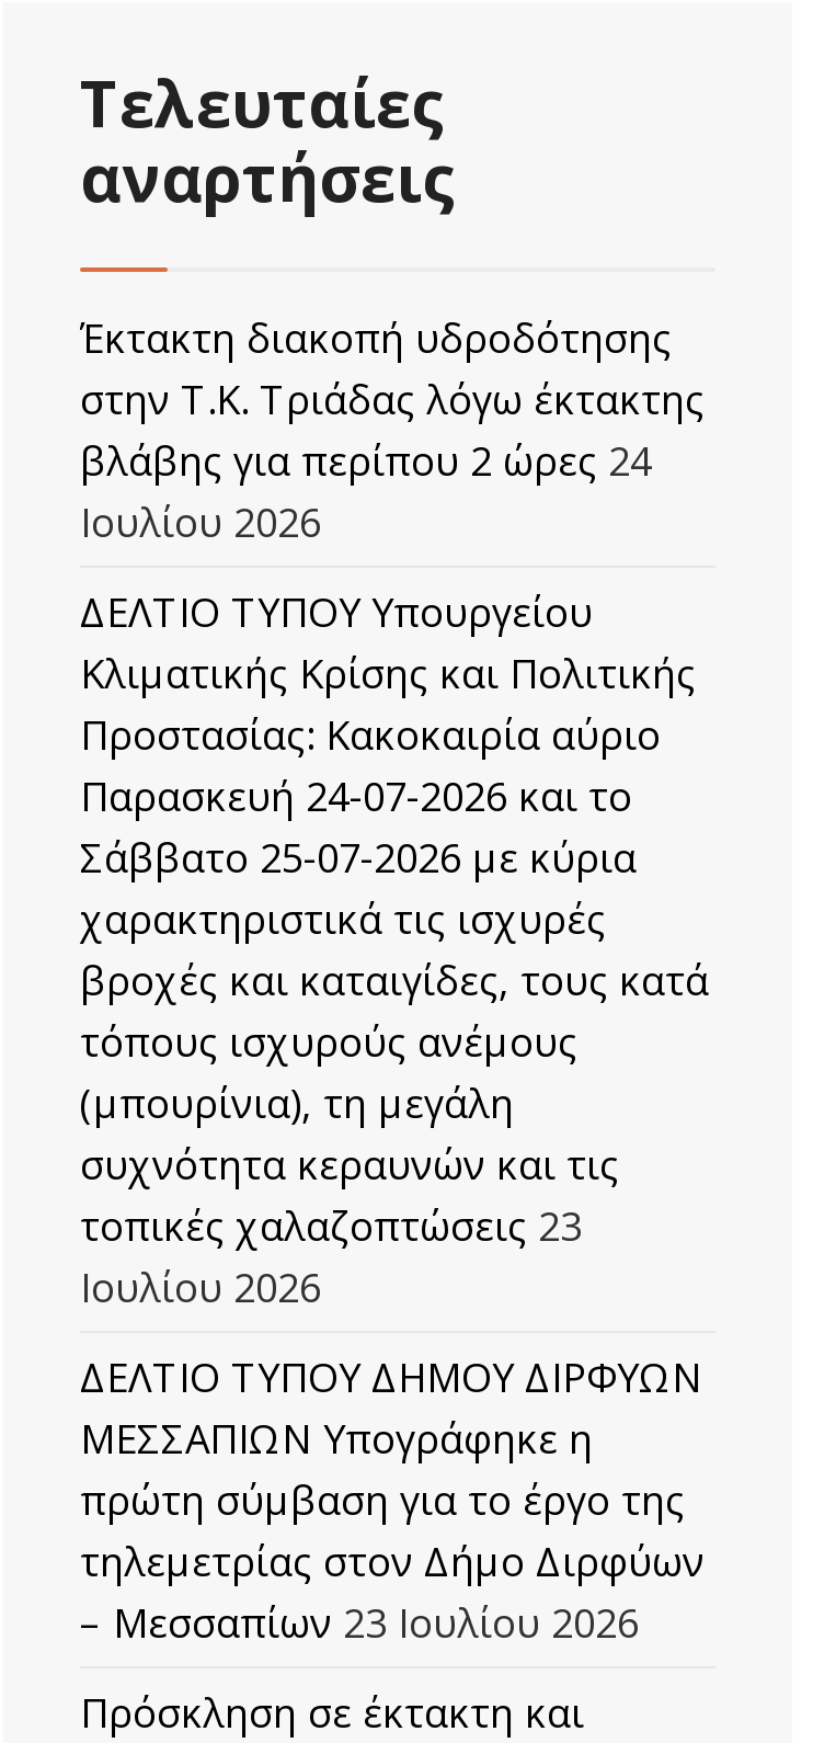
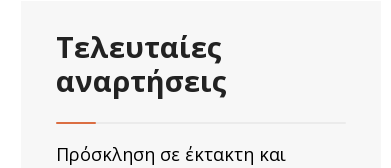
- Έκτακτη διακοπή υδροδότησης
- στην Τ.Κ. Τριάδας λόγω έκτακτης
- βλάβης για περίπου 2 ώρες 24
- Ιουλίου 2026
- ΔΕΛΤΙΟ ΤΥΠΟΥ Υπουργείου
- Κλιματικής Κρίσης και Πολιτικής
- Προστασίας: Κακοκαιρία αύριο
- Παρασκευή 24-07-2026 και το
- Σάββατο 25-07-2026 με κύρια
- χαρακτηριστικά τις ισχυρές
- βροχές και καταιγίδες, τους κατά
- τόπους ισχυρούς ανέμους
- (μπουρίνια), τη μεγάλη
- συχνότητα κεραυνών και τις
- τοπικές χαλαζοπτώσεις 23
- Ιουλίου 2026
- ΔΕΛΤΙΟ ΤΥΠΟΥ ΔΗΜΟΥ ΔΙΡΦΥΩΝ
- ΜΕΣΣΑΠΙΩΝ Υπογράφηκε η
- πρώτη σύμβαση για το έργο της
- τηλεμετρίας στον Δήμο Διρφύων
- – Μεσσαπίων 23 Ιουλίου 2026
